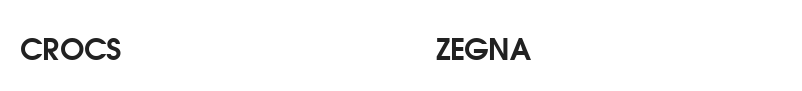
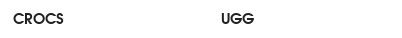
- ZEGNA
+ UGG
